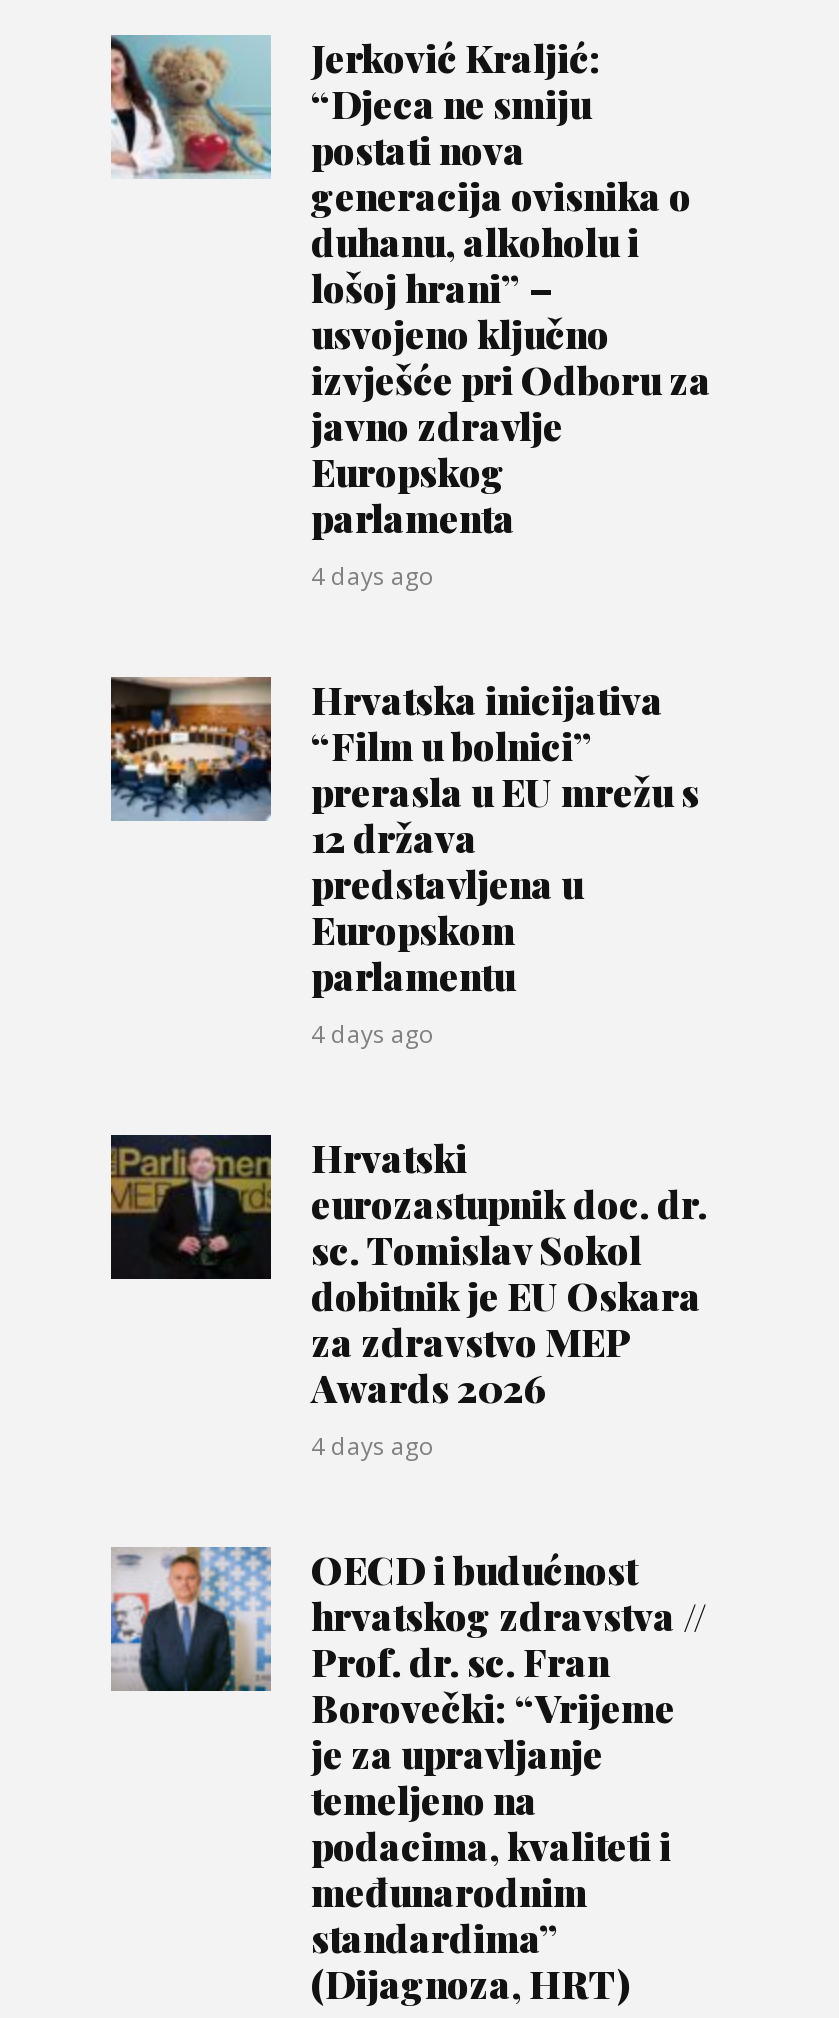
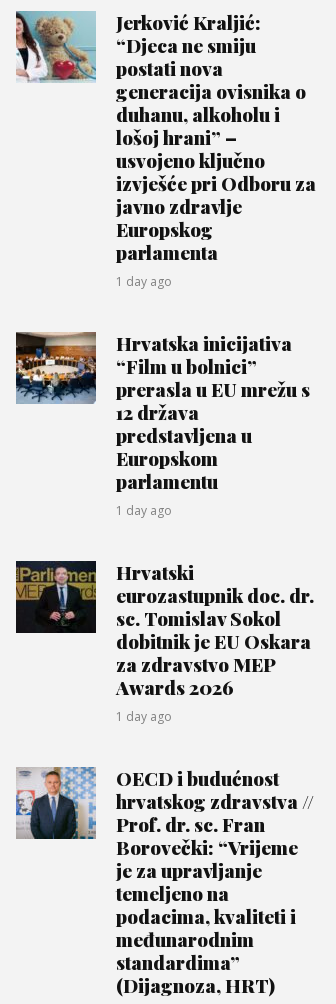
- 4 days ago
+ 1 day ago

- 4 days ago
+ 1 day ago

- 4 days ago
+ 1 day ago
